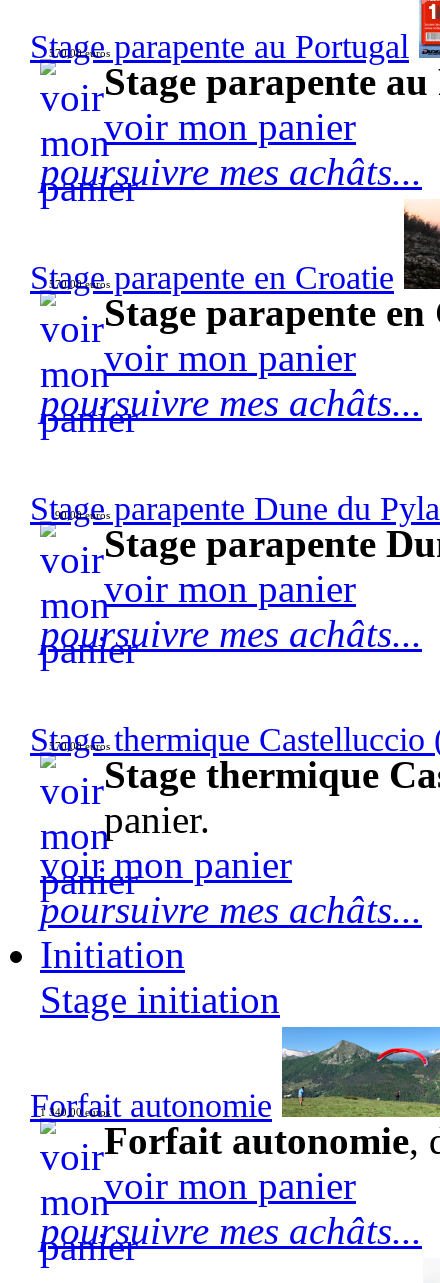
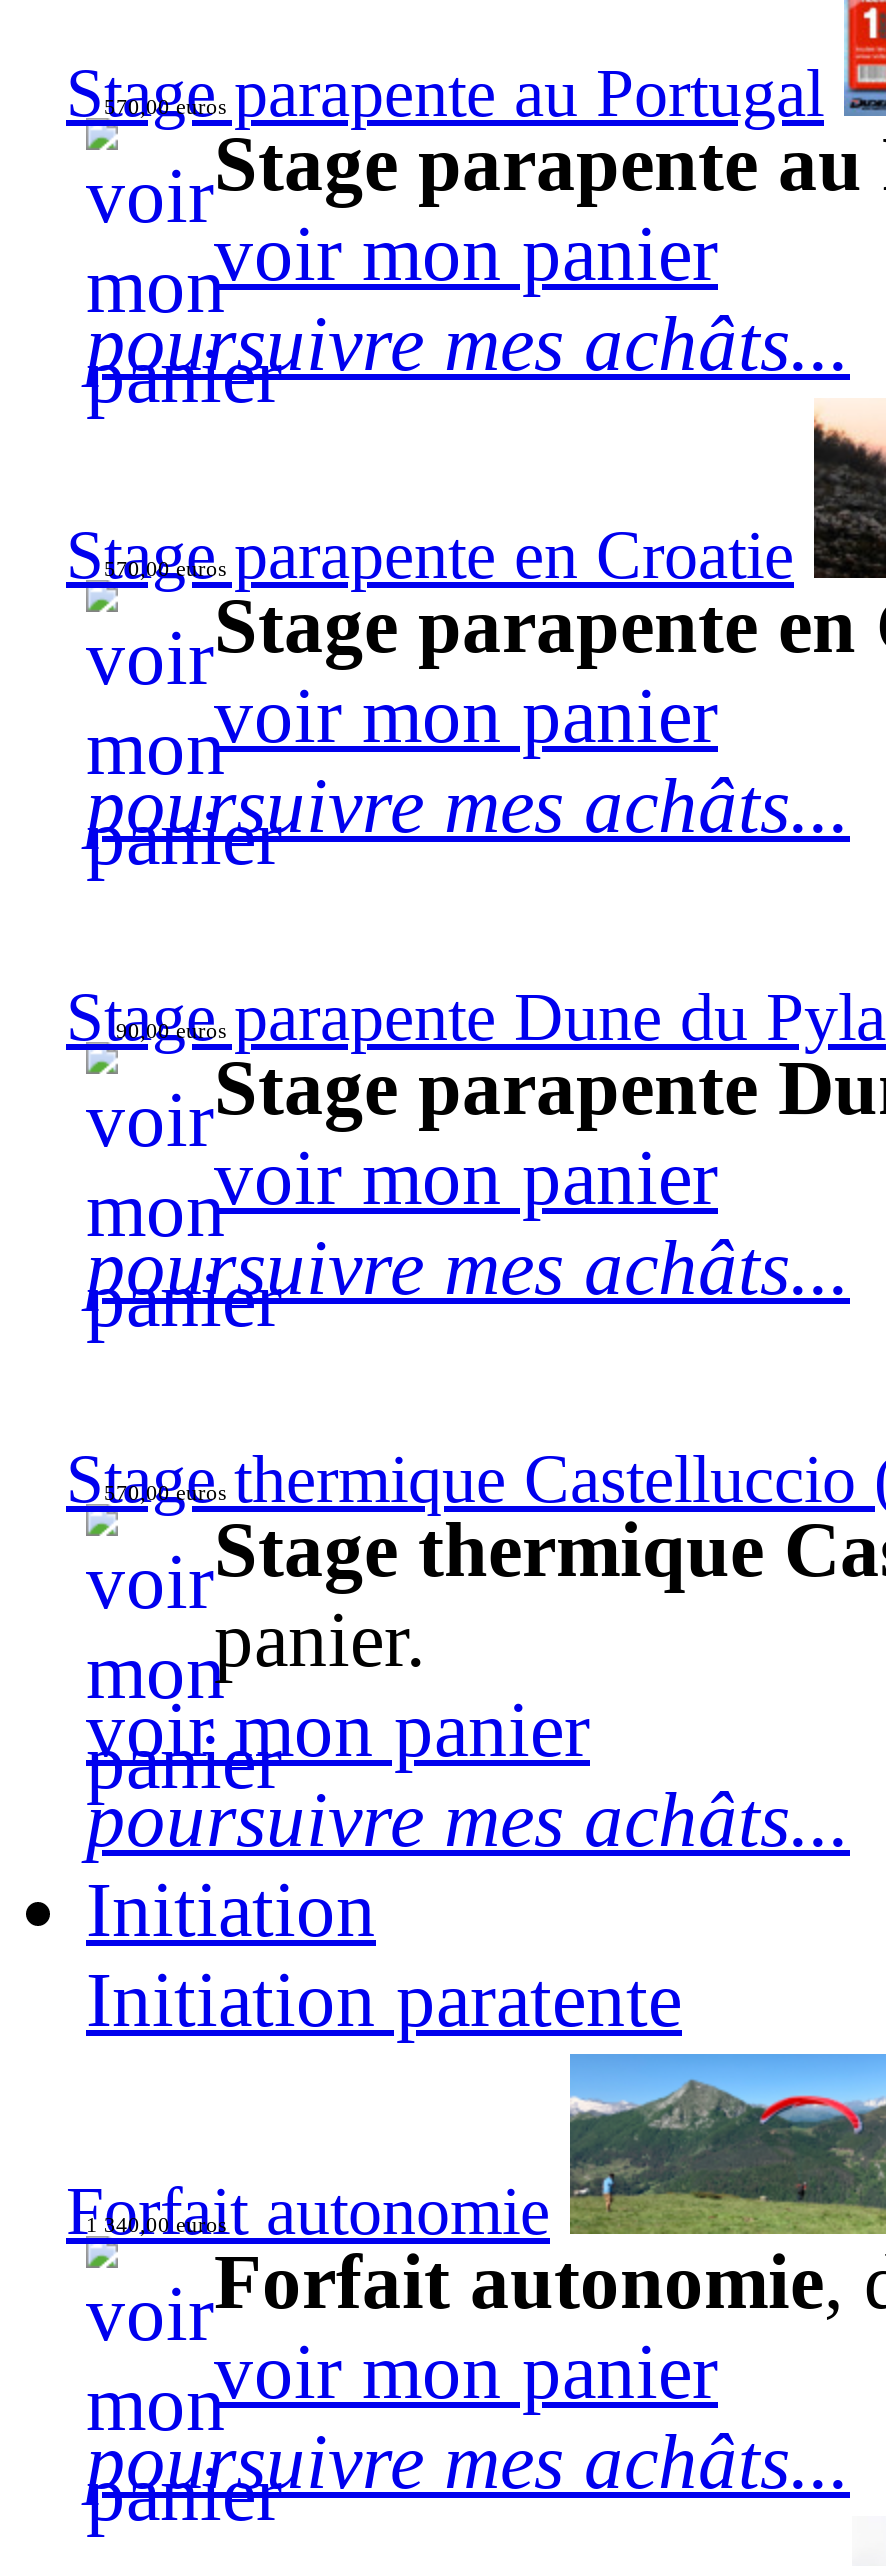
- Stage initiation
+ Initiation paratente
